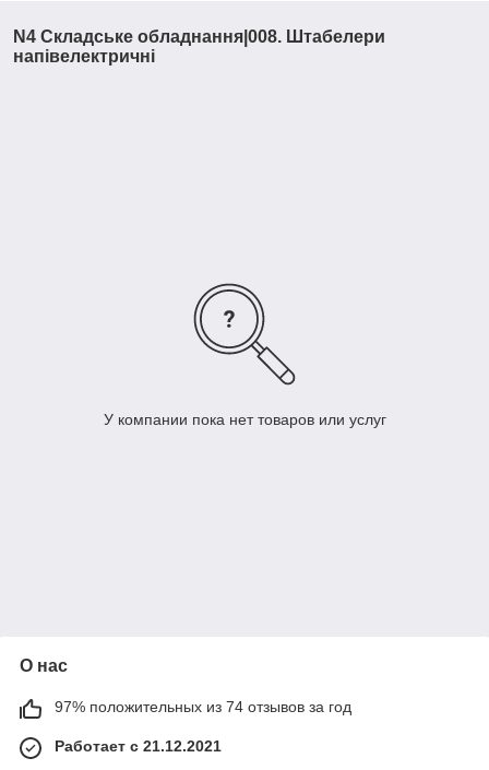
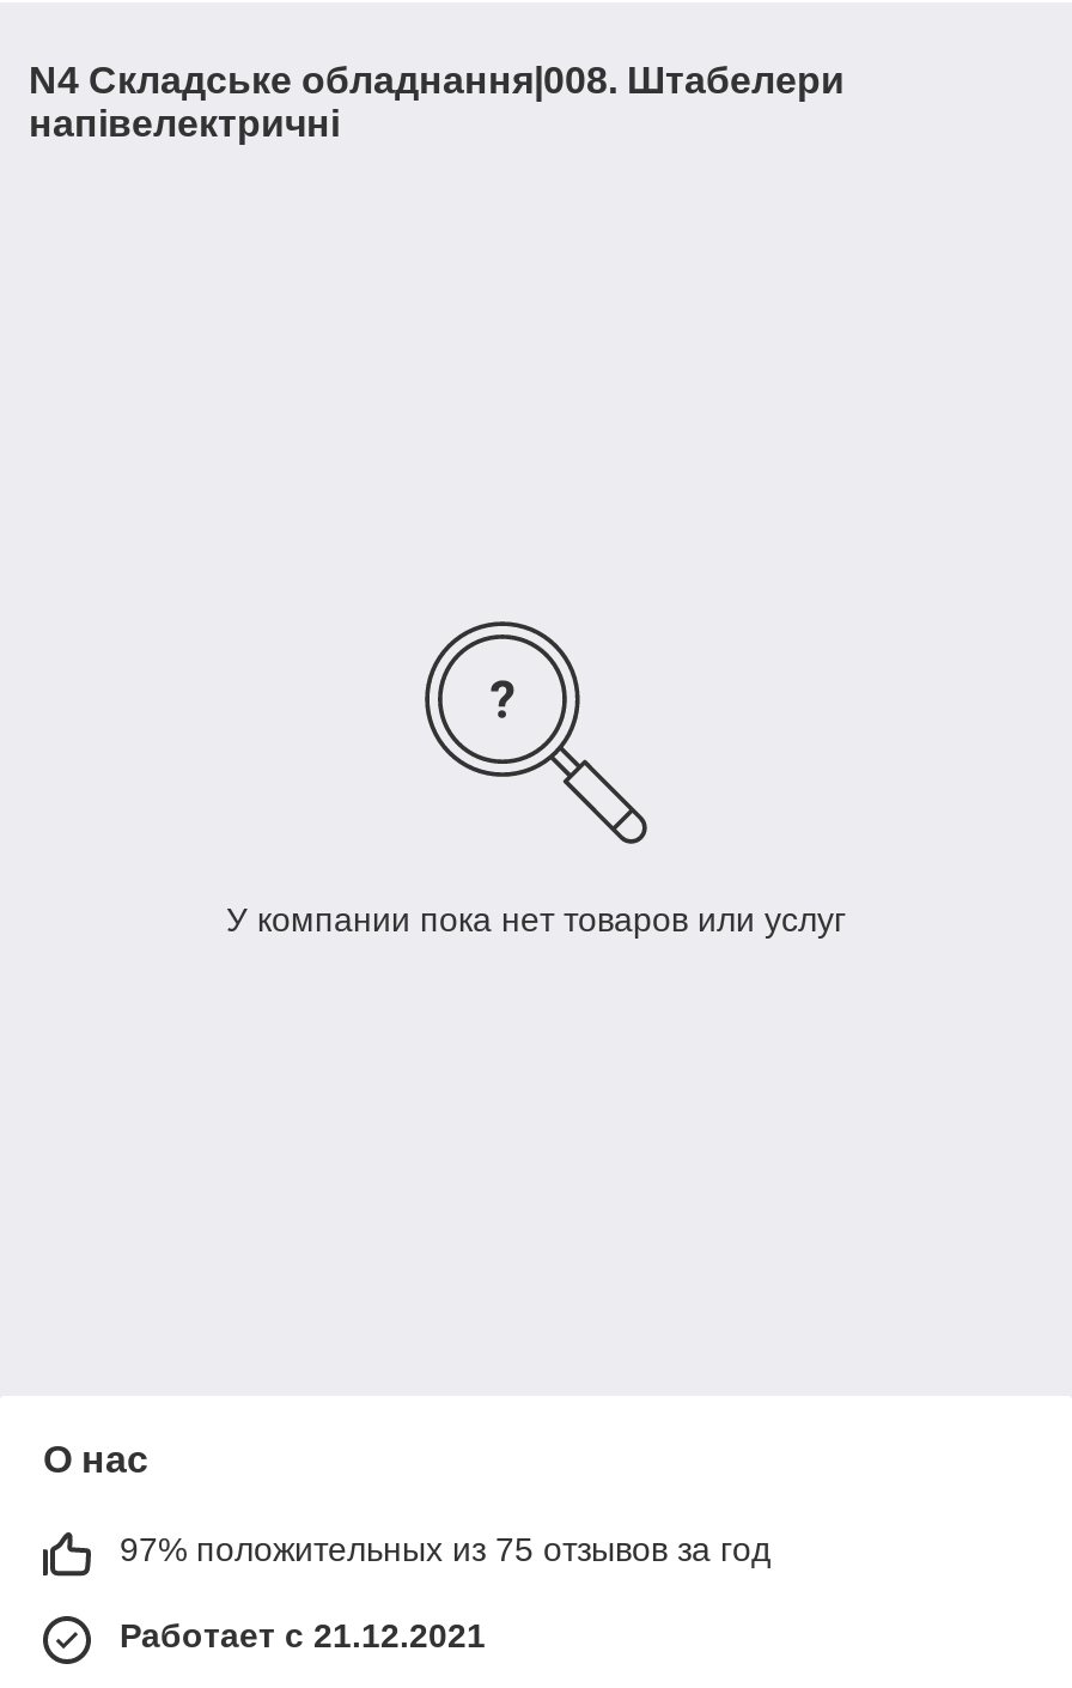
- 97% положительных из 74 отзывов за год
+ 97% положительных из 75 отзывов за год
